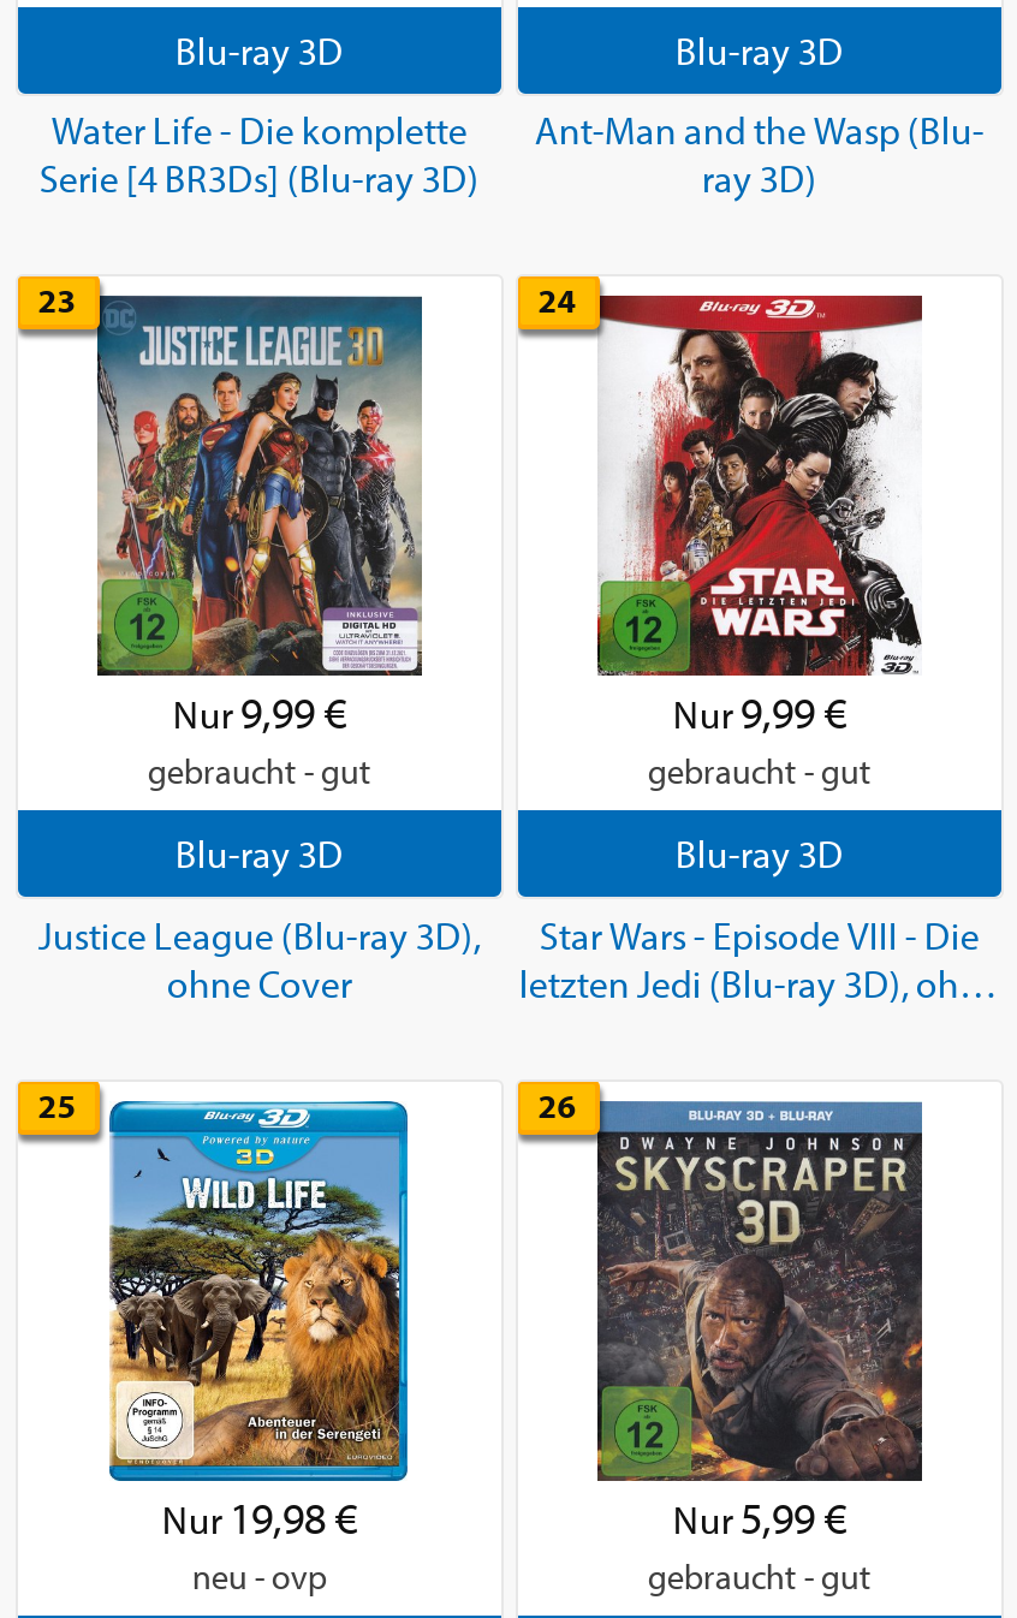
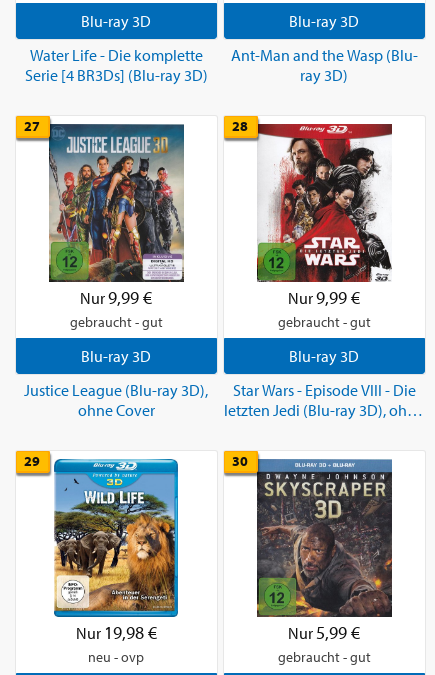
- 23
+ 27

- 24
+ 28

- 25
+ 29

- 26
+ 30
